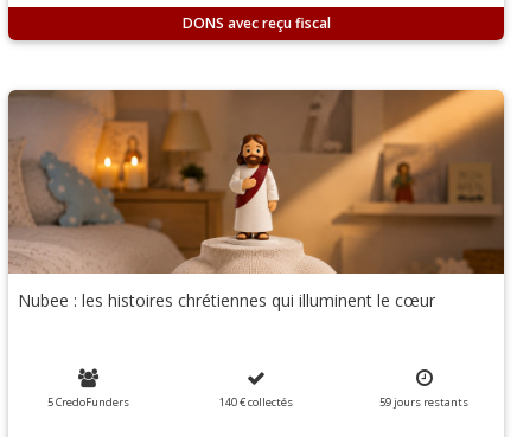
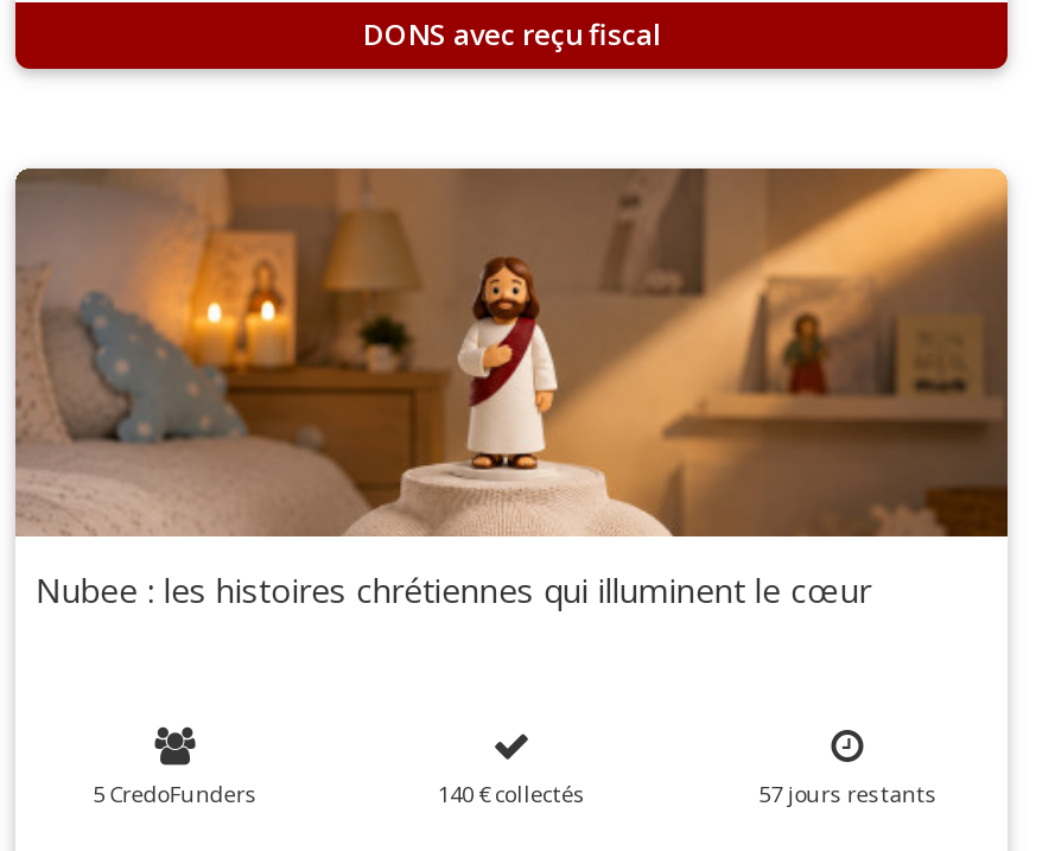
- 59 jours restants
+ 57 jours restants
